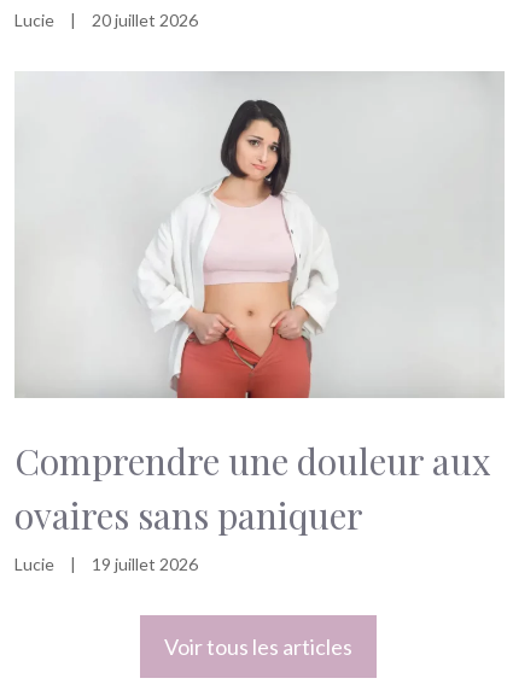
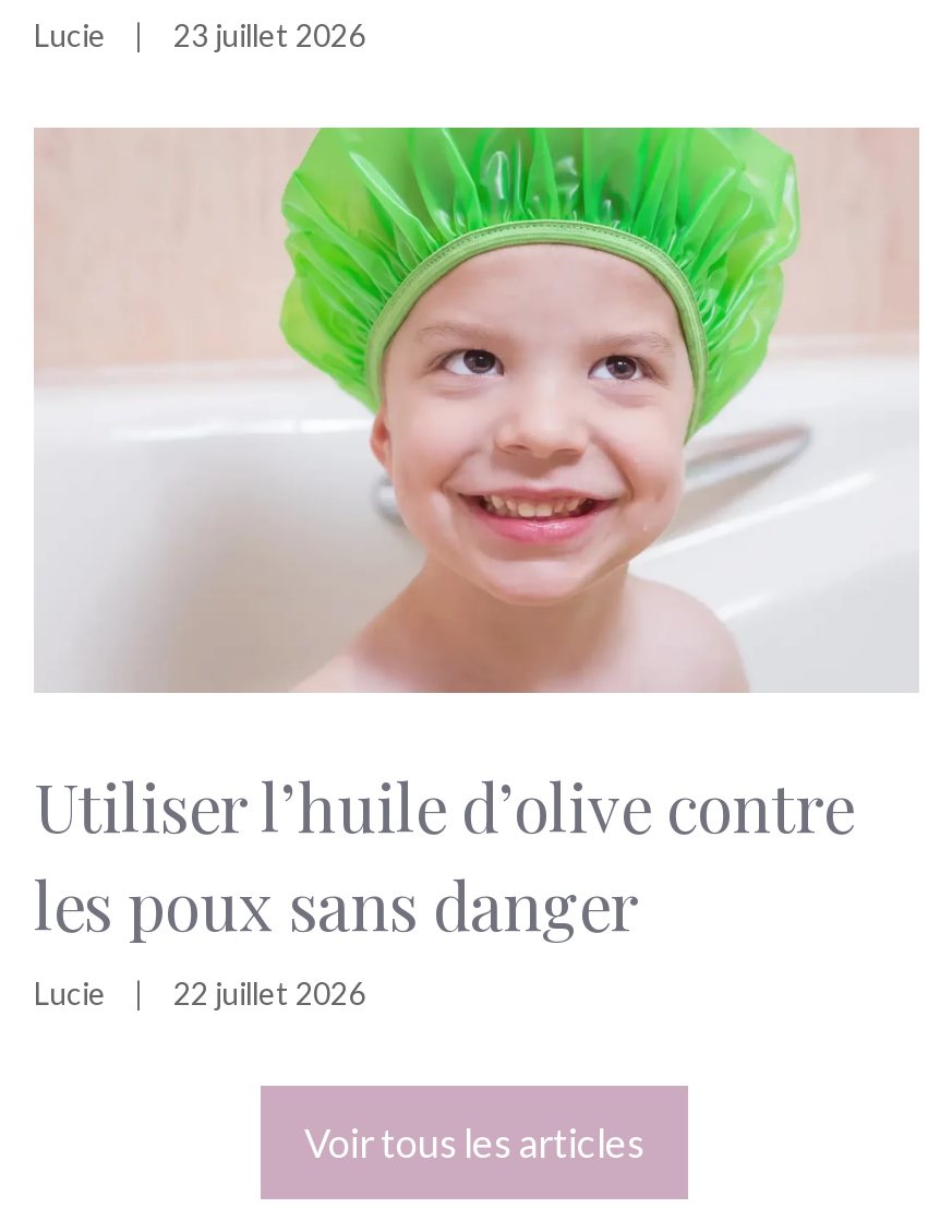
- 20 juillet 2026
+ 23 juillet 2026

- [image]
- Comprendre une douleur aux
- ovaires sans paniquer
+ [image]
+ Utiliser l’huile d’olive contre
+ les poux sans danger

- 19 juillet 2026
+ 22 juillet 2026
